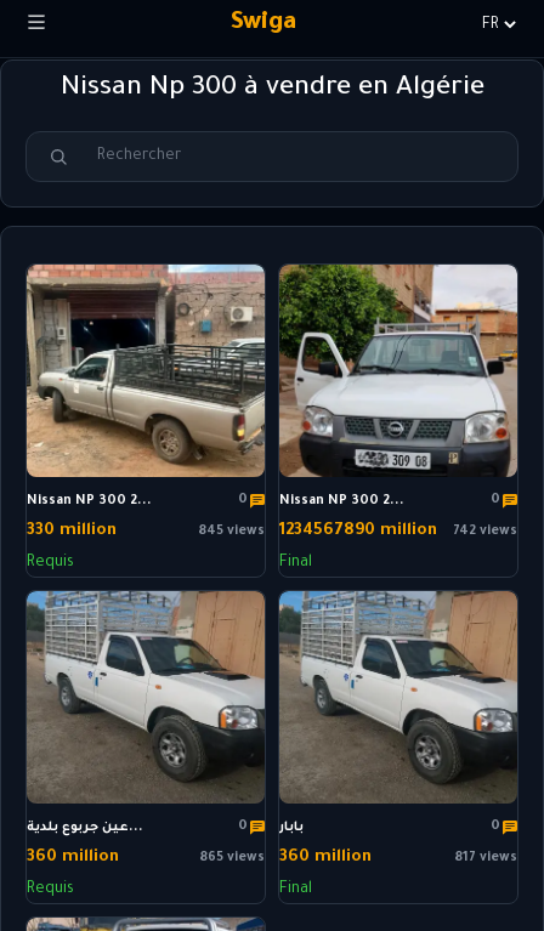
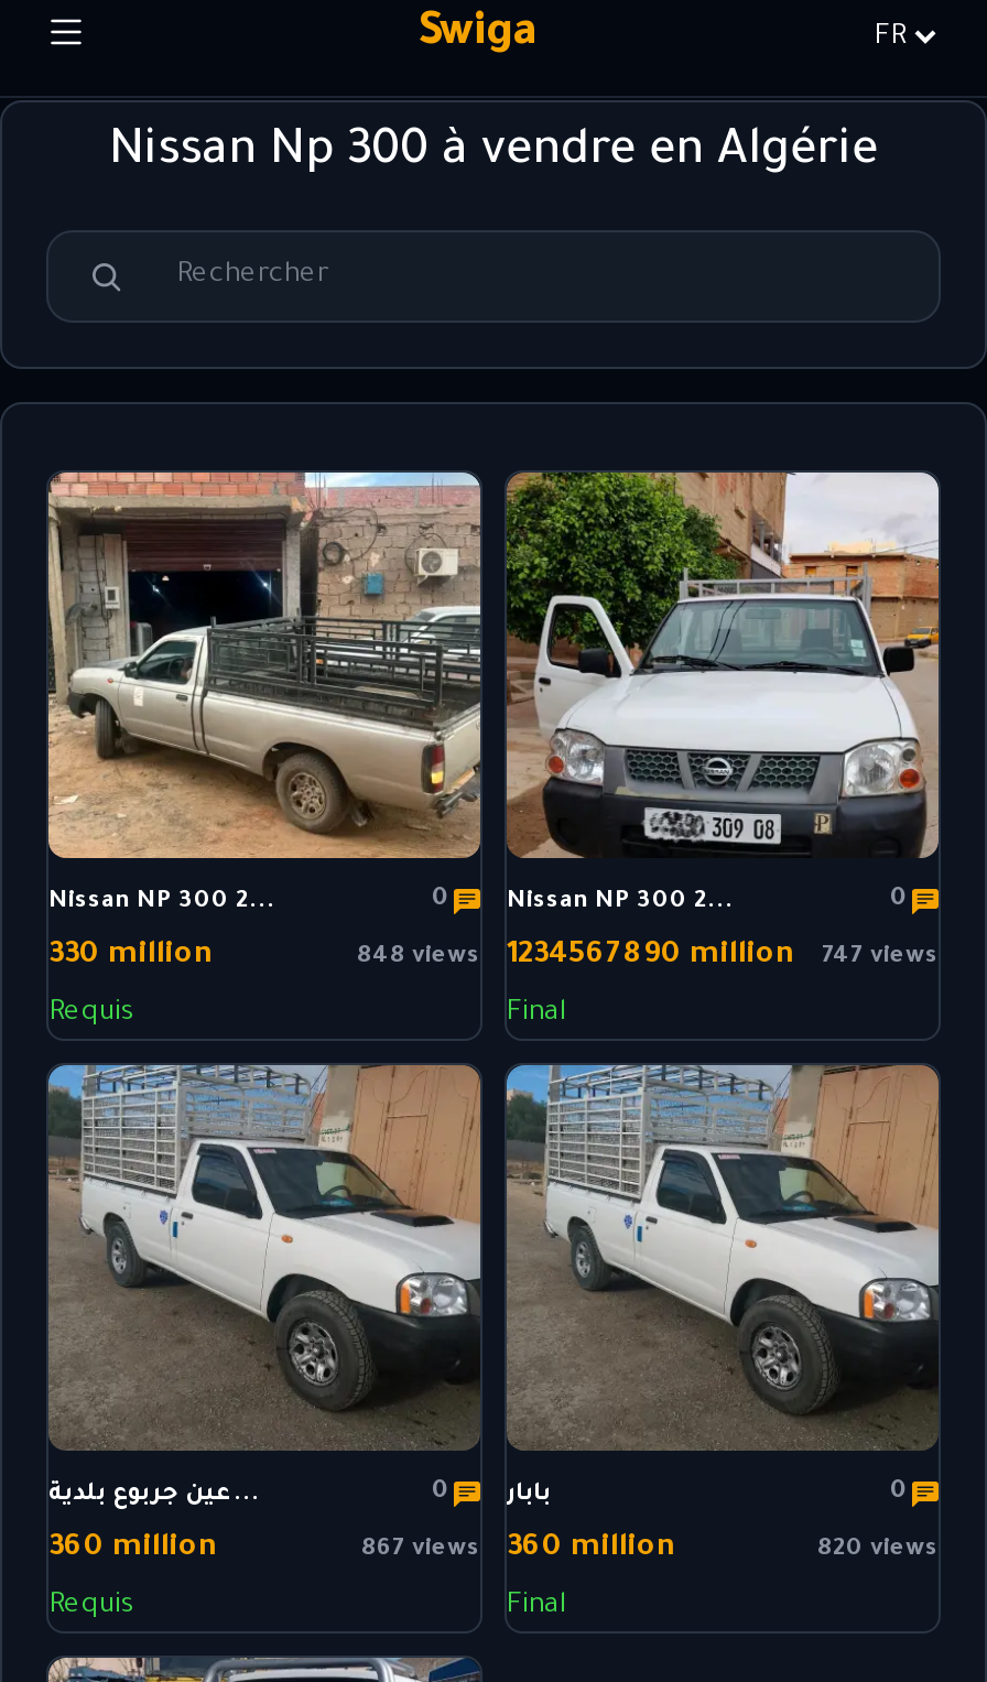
- 845 views
+ 848 views

- 742 views
+ 747 views

- 865 views 360 million
+ 867 views 360 million

- 817 views
+ 820 views
